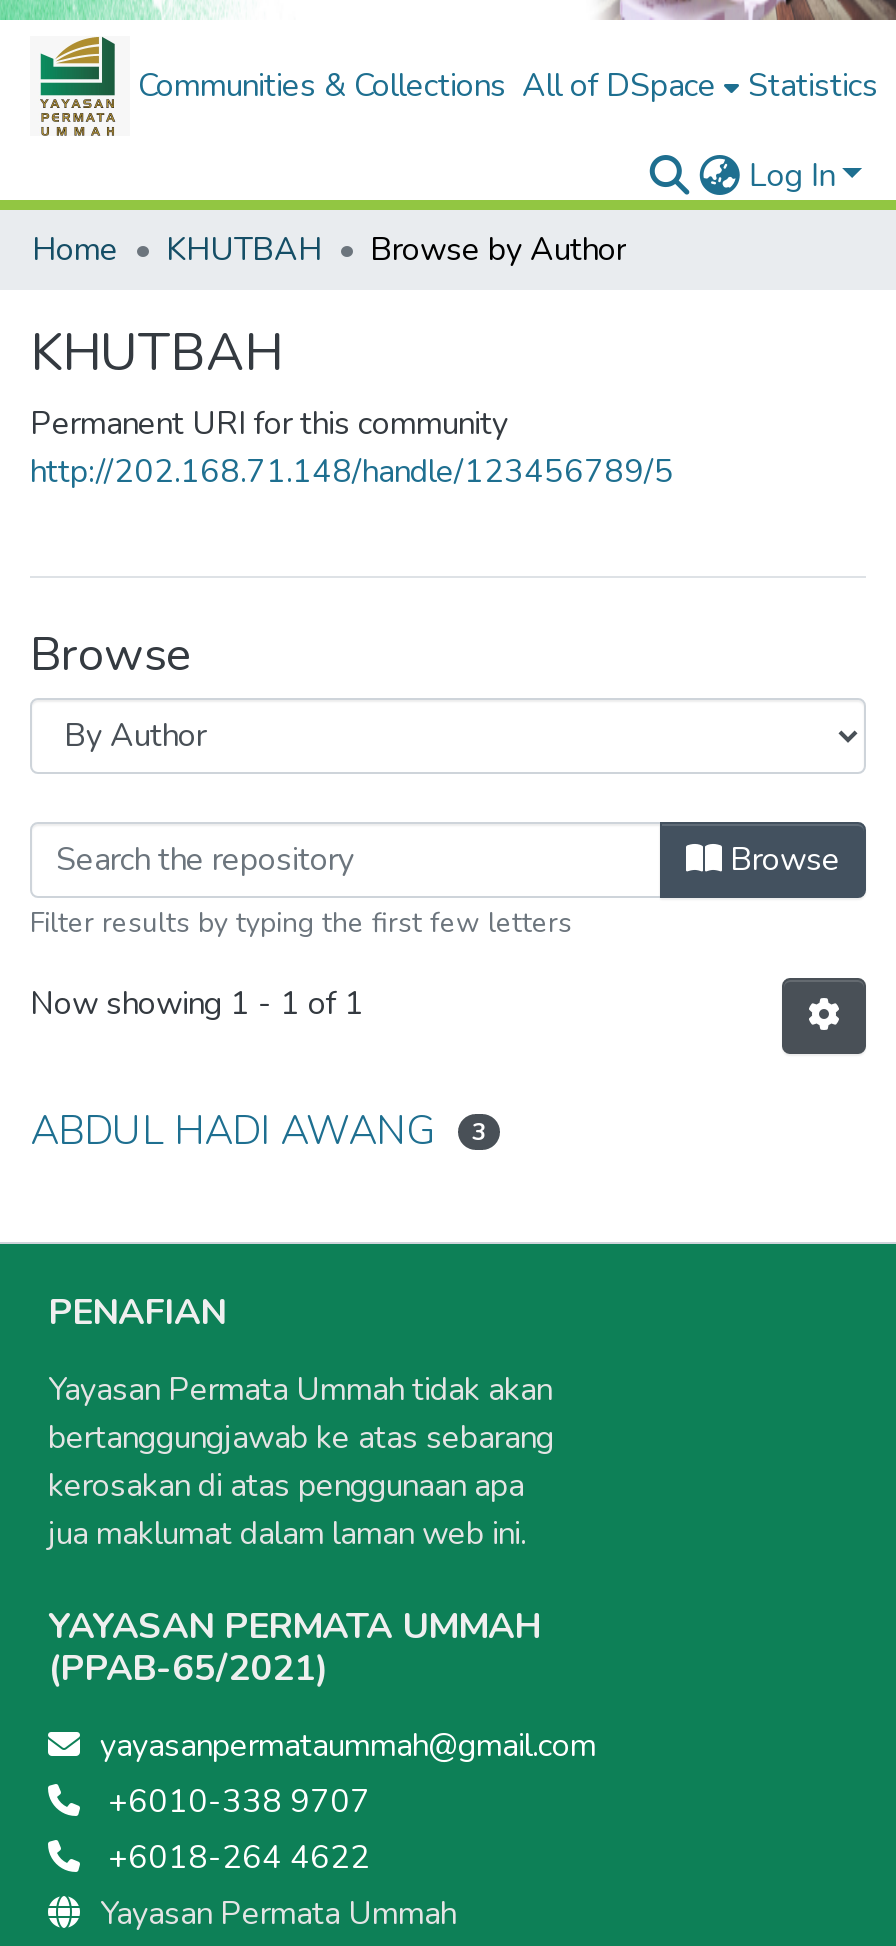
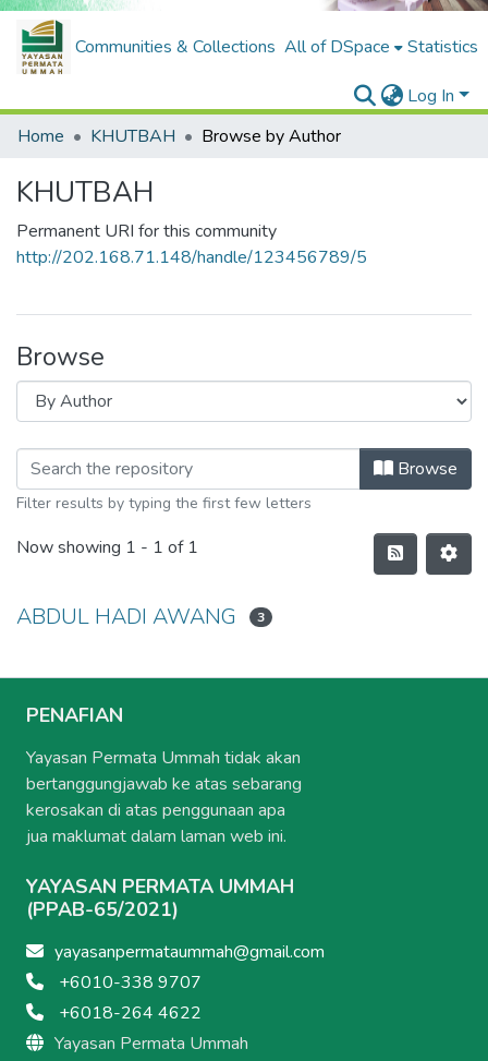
+ [image]
